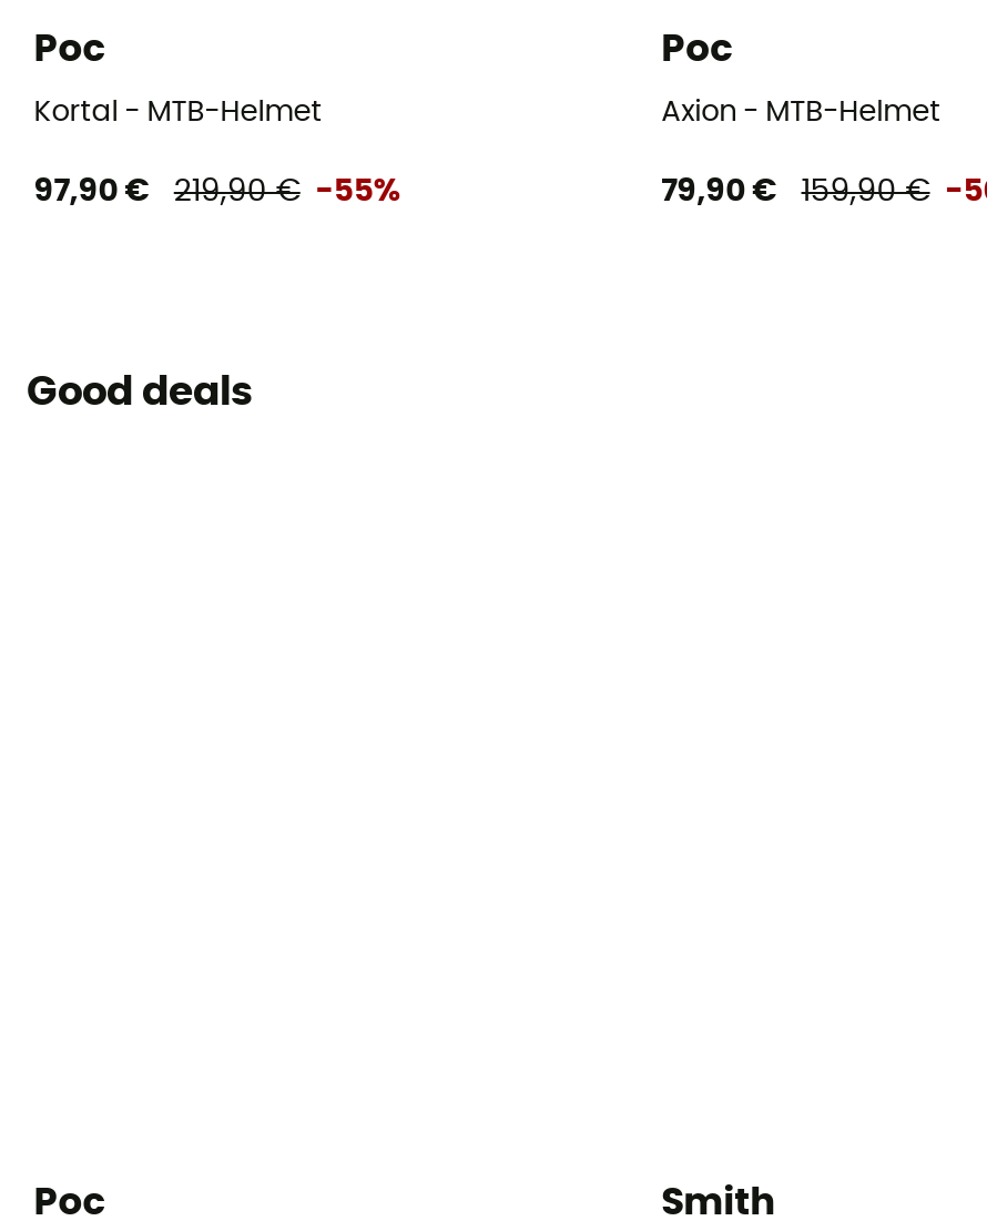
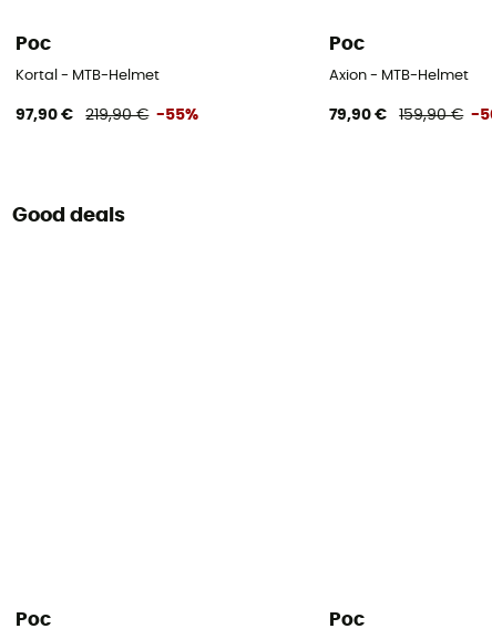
- Smith
+ Poc
